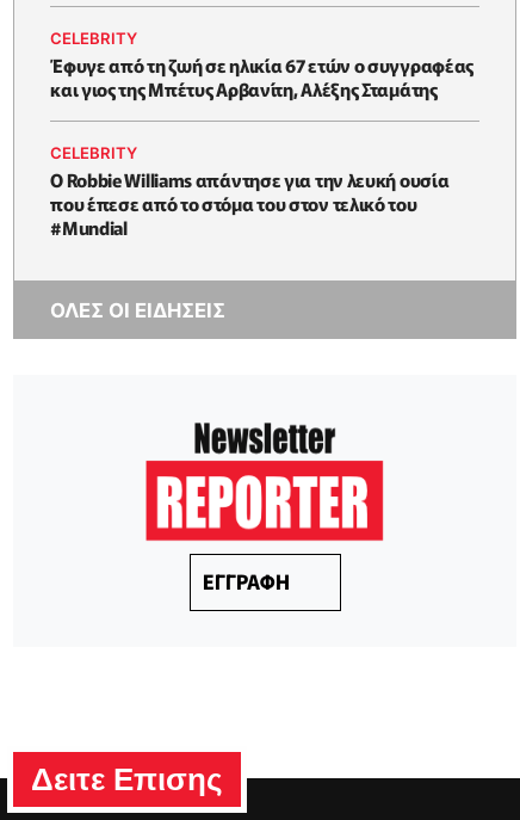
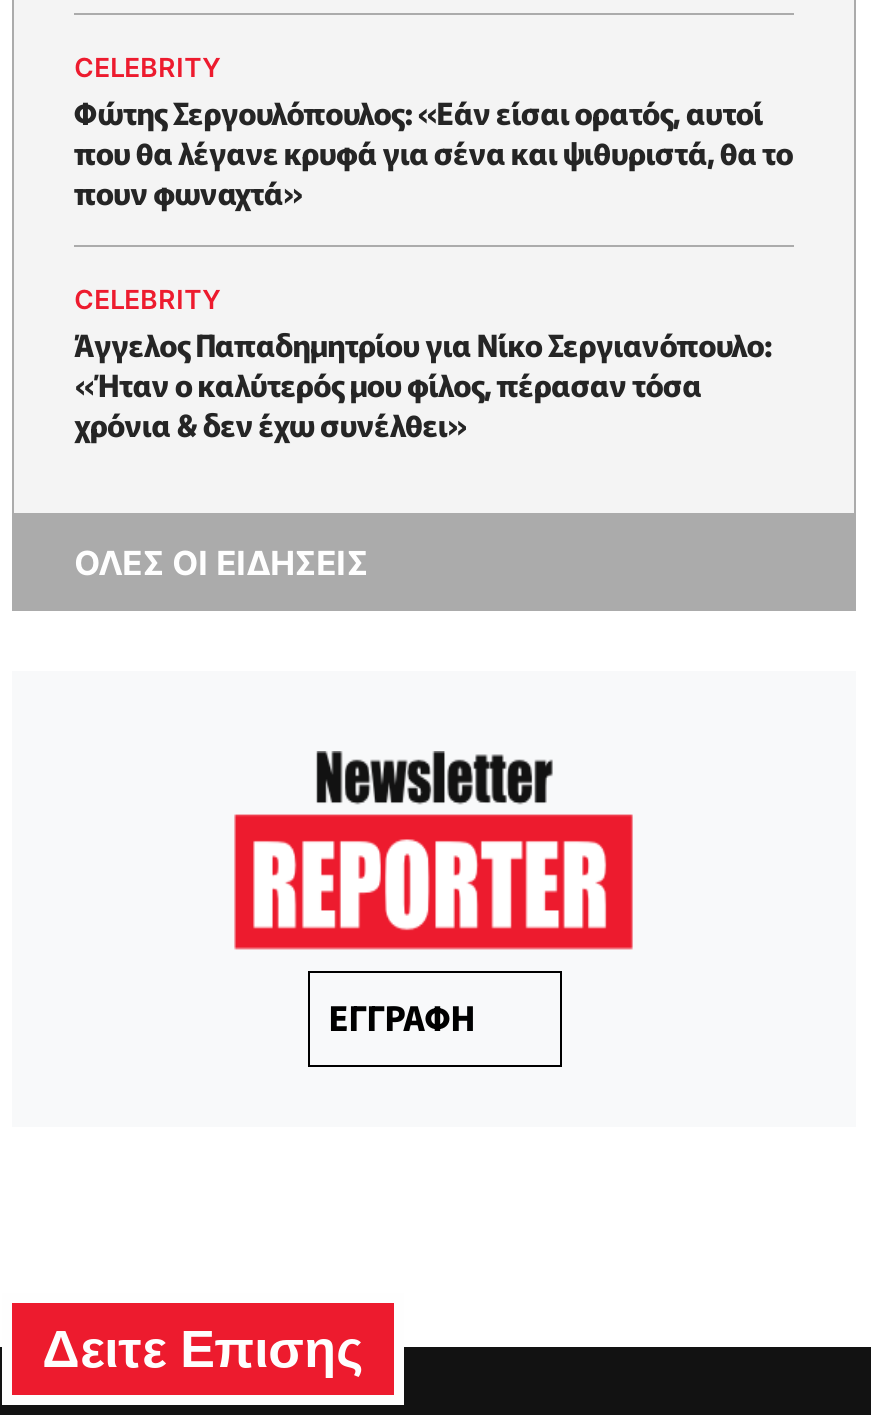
- Έφυγε από τη ζωή σε ηλικία 67 ετών ο συγγραφέας
- και γιος της Μπέτυς Αρβανίτη, Αλέξης Σταμάτης
+ Φώτης Σεργουλόπουλος: «Εάν είσαι ορατός, αυτοί
+ που θα λέγανε κρυφά για σένα και ψιθυριστά, θα το
+ πουν φωναχτά»

- O Robbie Williams απάντησε για την λευκή ουσία
- που έπεσε από το στόμα του στον τελικό του
- #Μundial
+ Άγγελος Παπαδημητρίου για Νίκο Σεργιανόπουλο:
+ «Ήταν ο καλύτερός μου φίλος, πέρασαν τόσα
+ χρόνια & δεν έχω συνέλθει»
